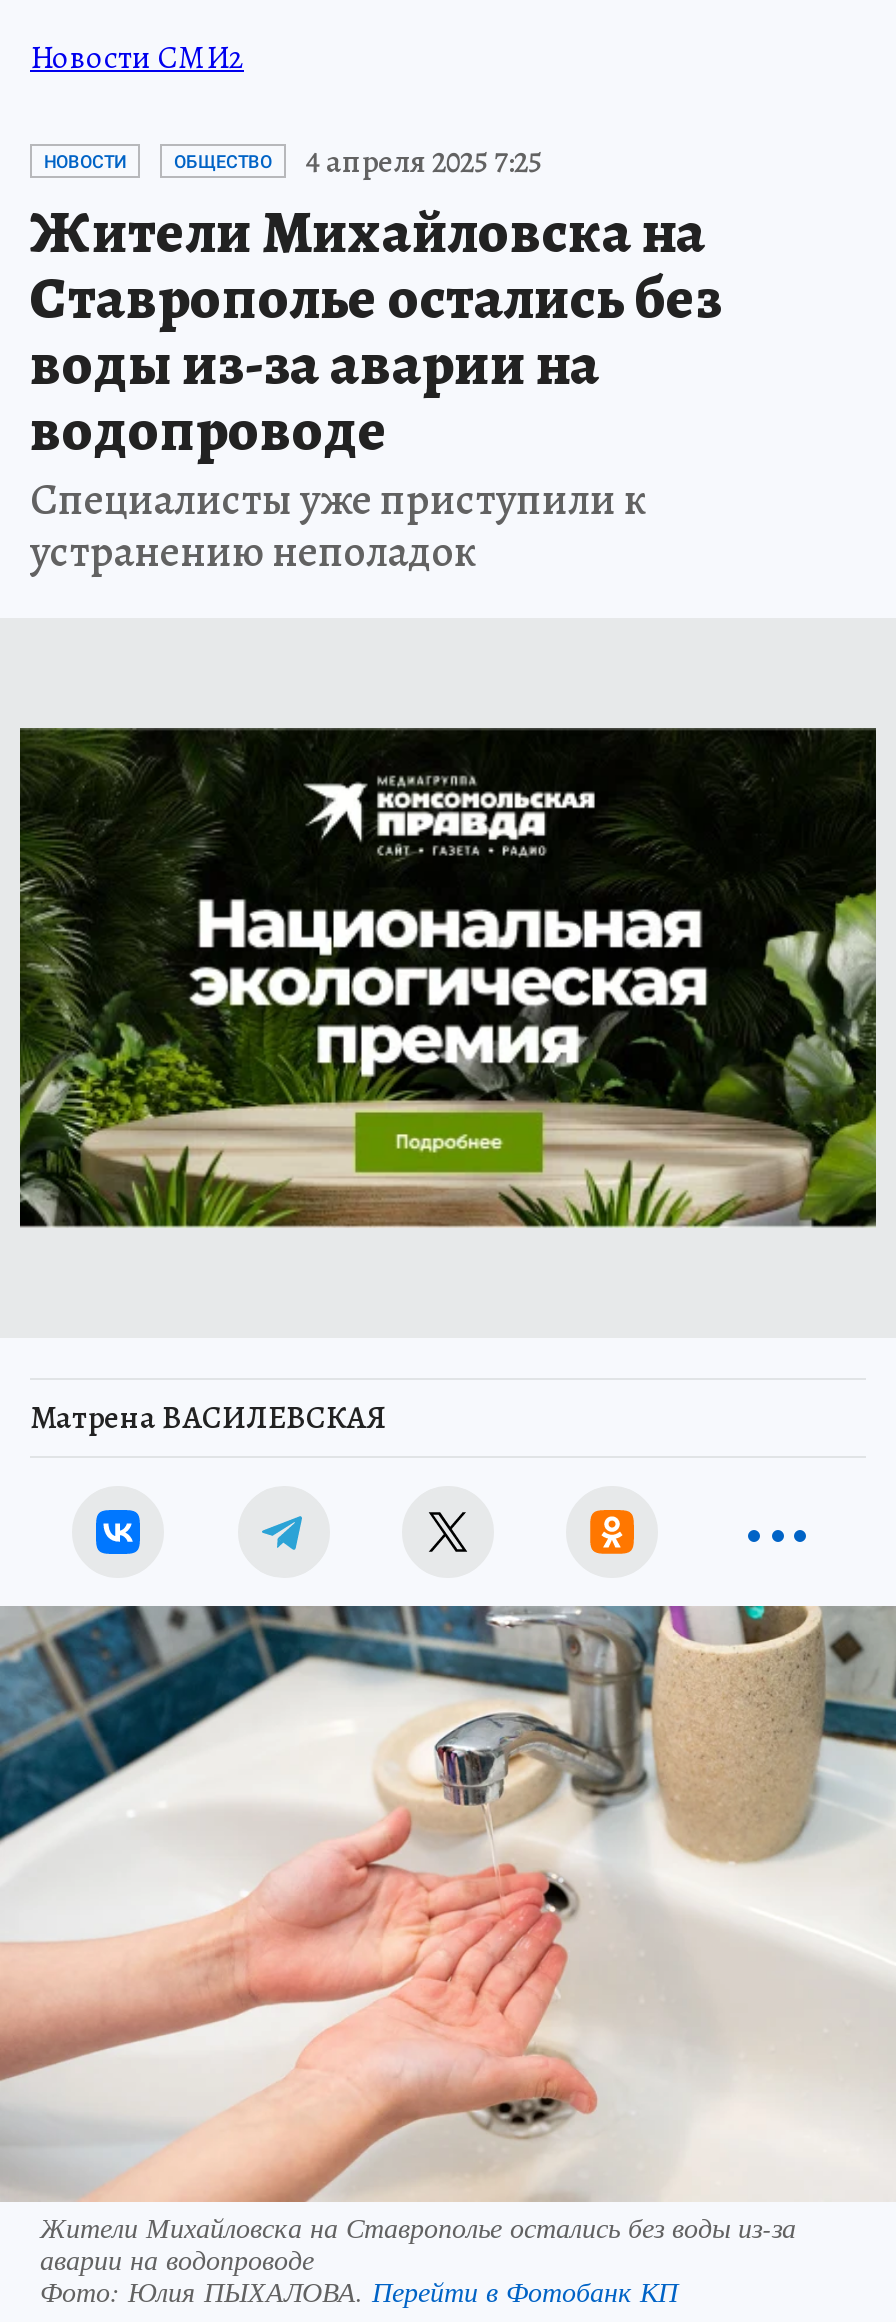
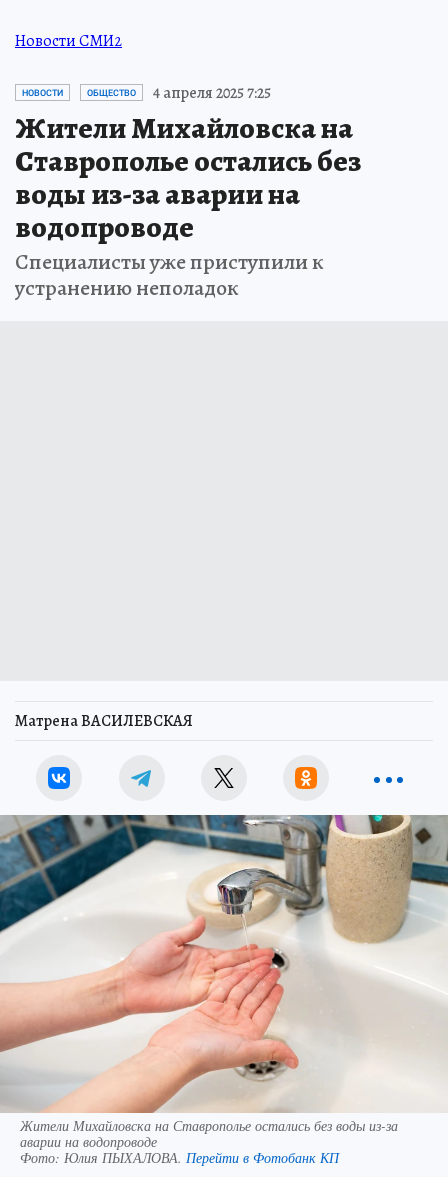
- [image]
